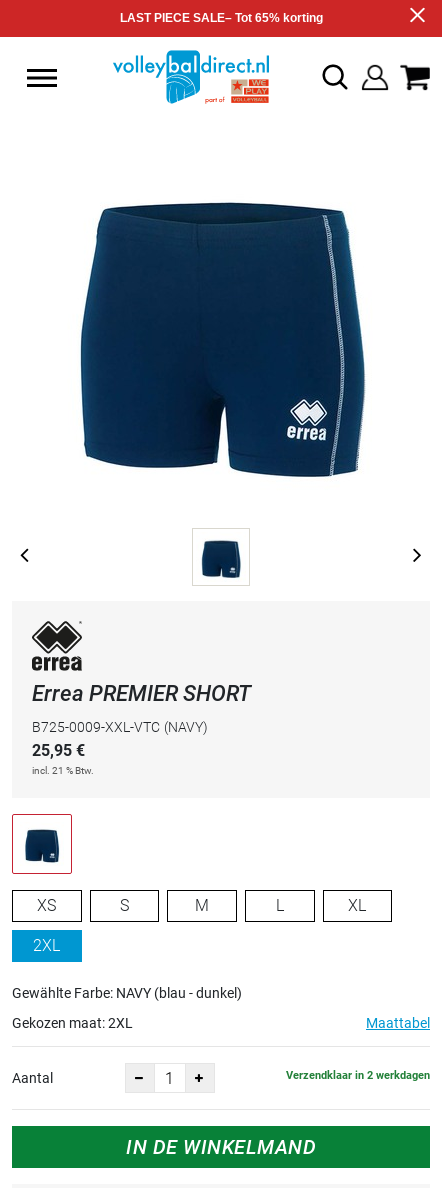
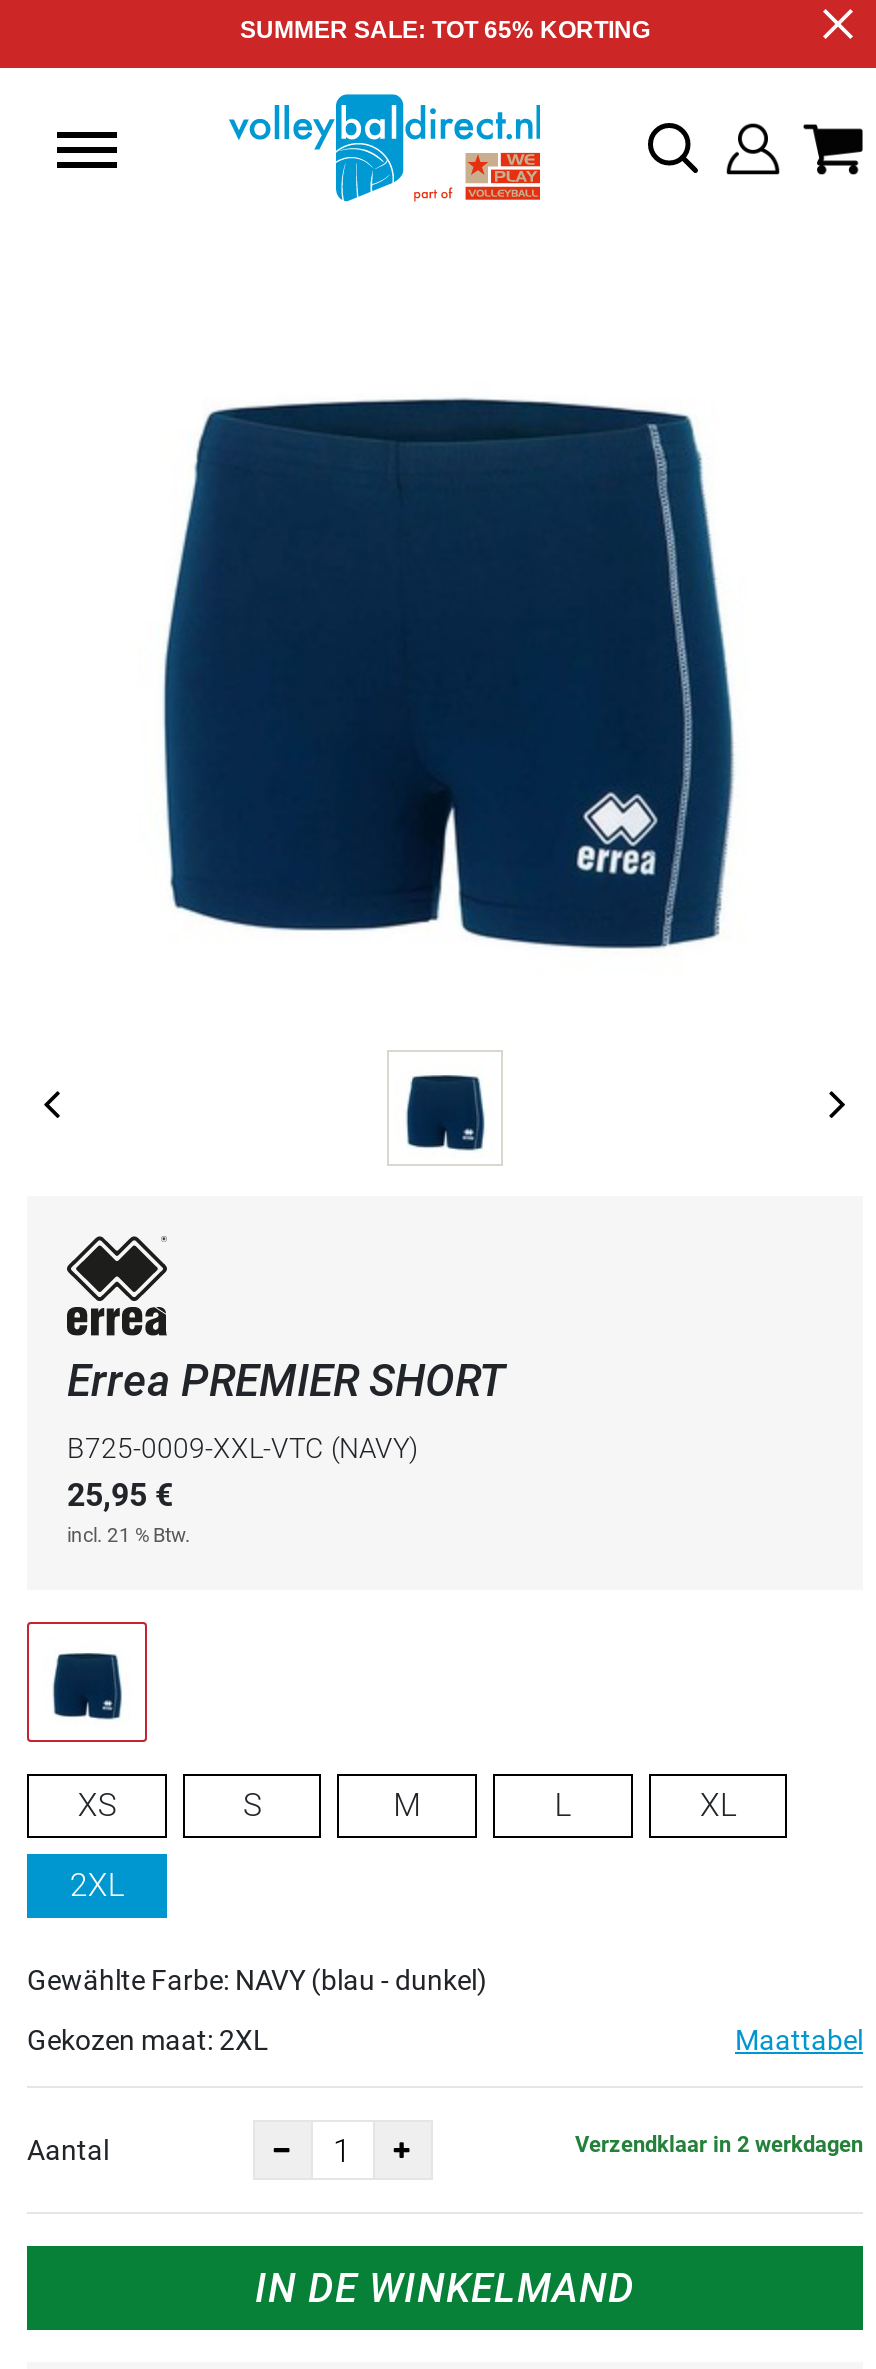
- LAST PIECE SALE– Tot 65% korting
+ SUMMER SALE: TOT 65% KORTING
